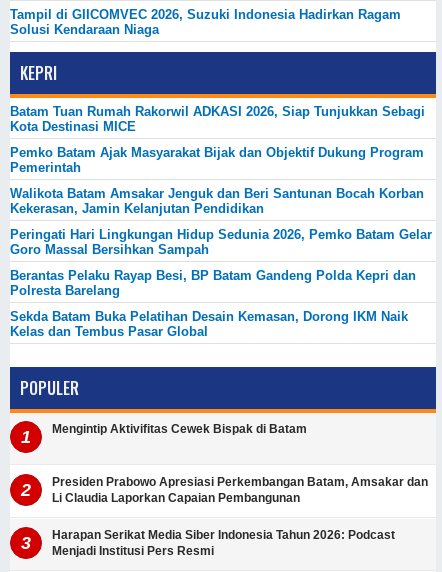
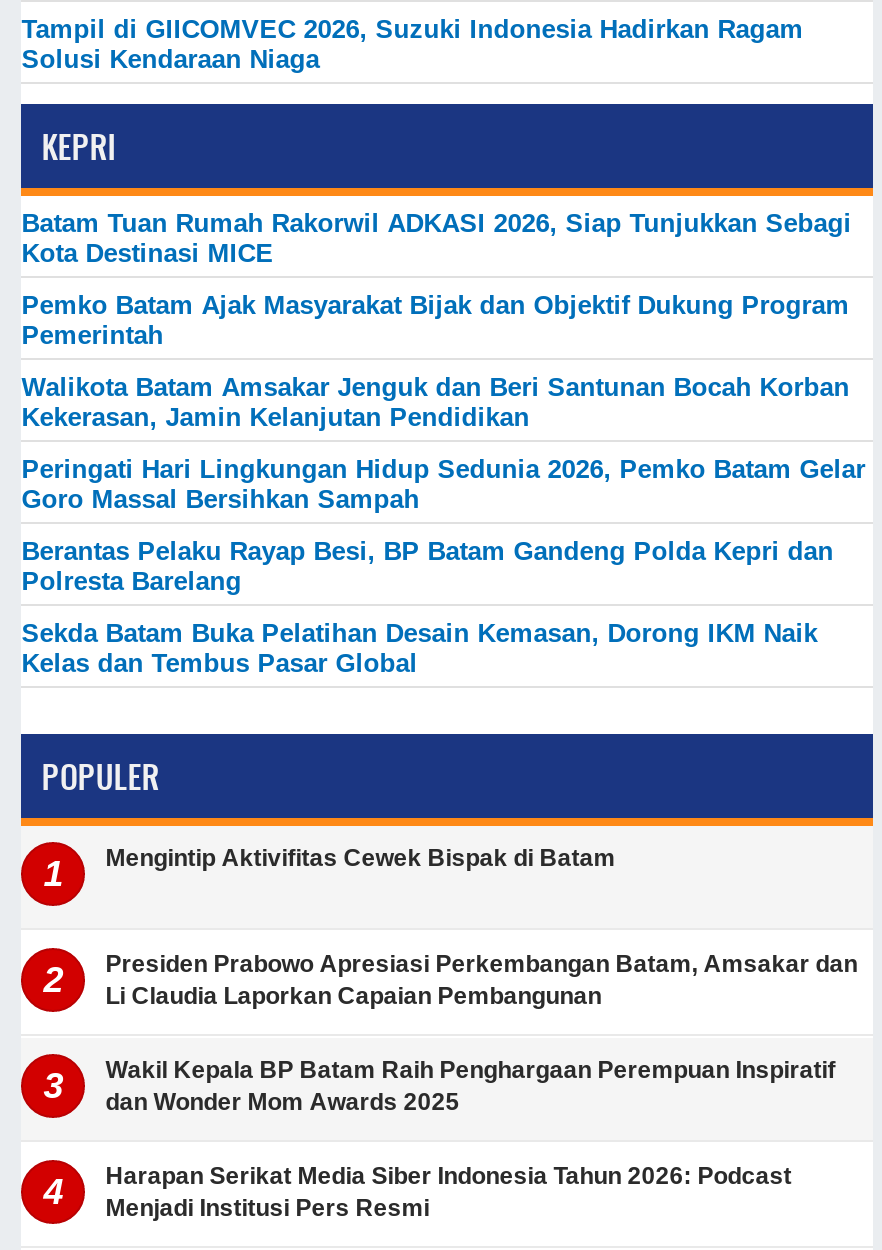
+ Wakil Kepala BP Batam Raih Penghargaan Perempuan Inspiratif
+ dan Wonder Mom Awards 2025
